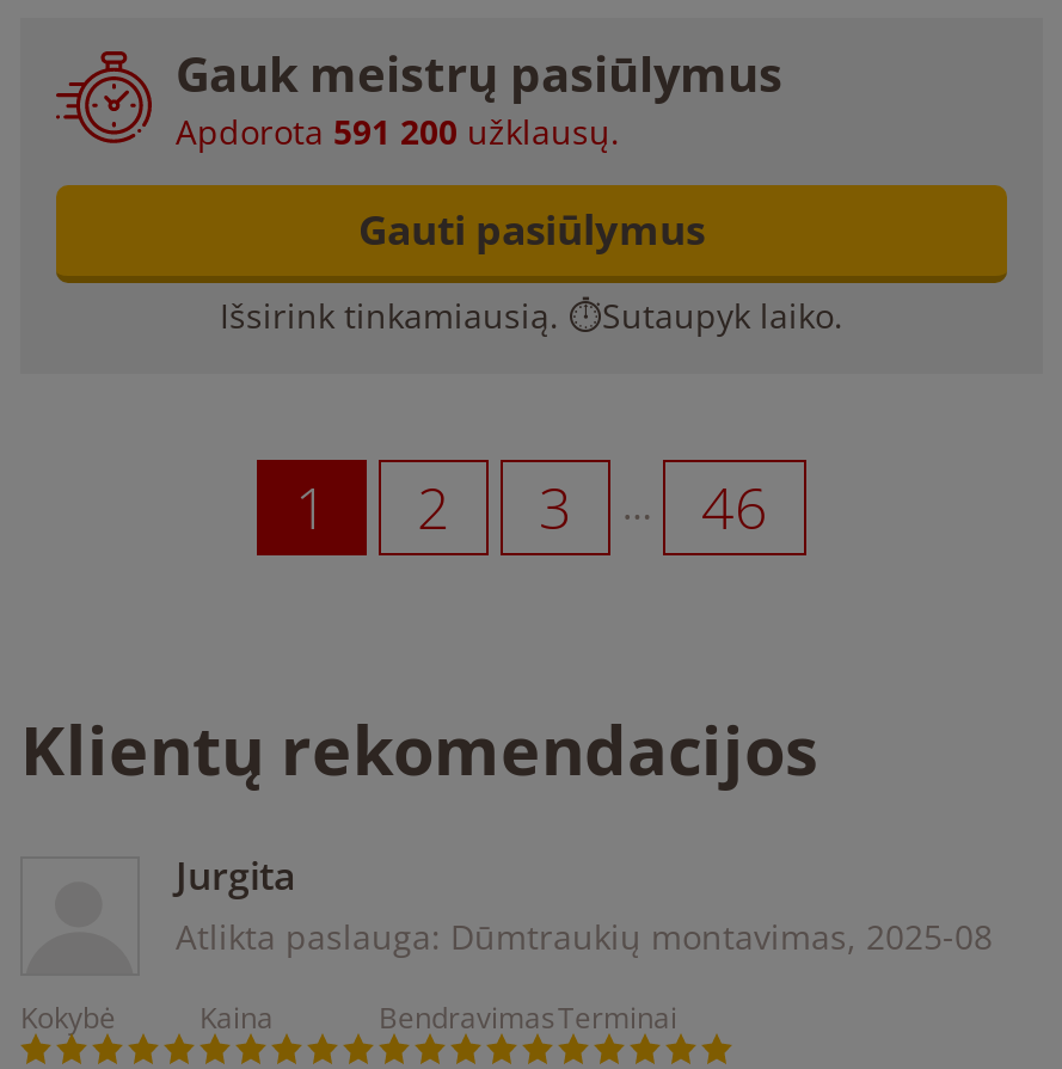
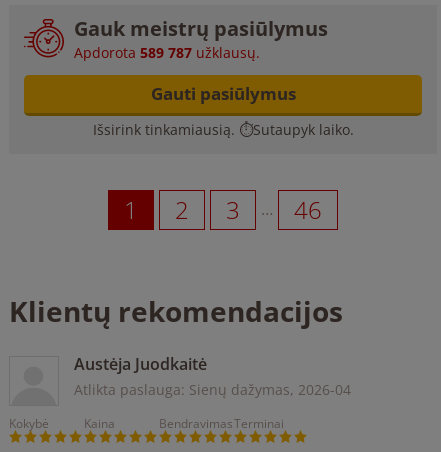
- Apdorota 591 200 užklausų.
+ Apdorota 589 787 užklausų.

- Jurgita
- Atlikta paslauga: Dūmtraukių montavimas, 2025-08
+ Austėja Juodkaitė
+ Atlikta paslauga: Sienų dažymas, 2026-04
